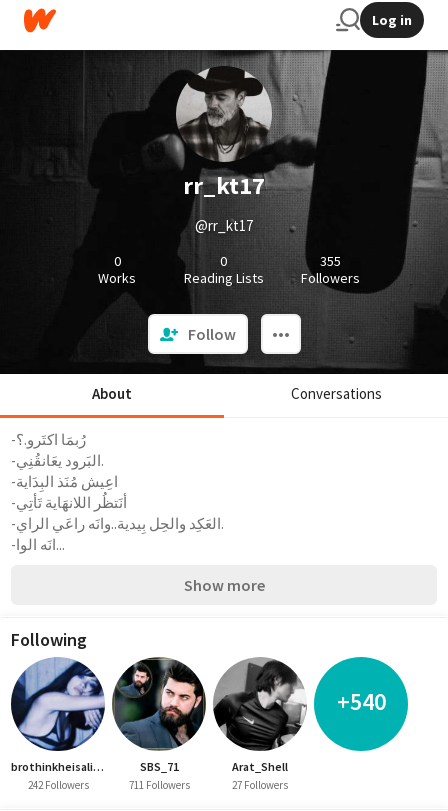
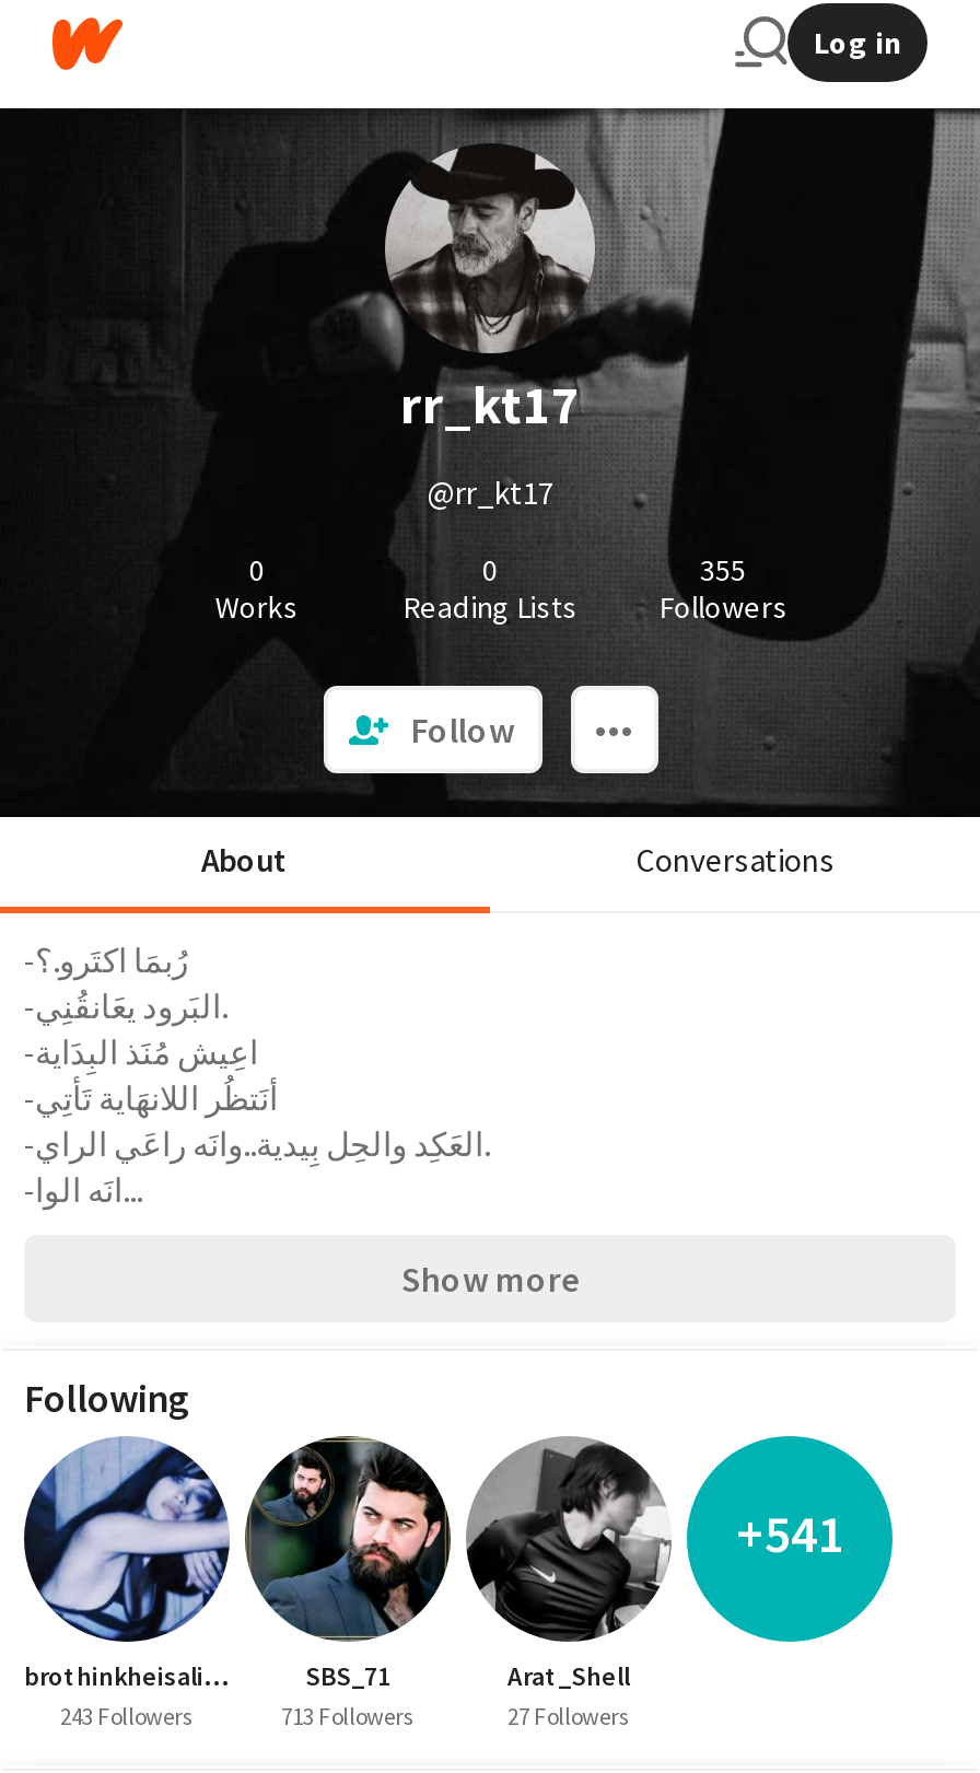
- +540
+ +541

- 242 Followers
+ 243 Followers

- 711 Followers
+ 713 Followers
